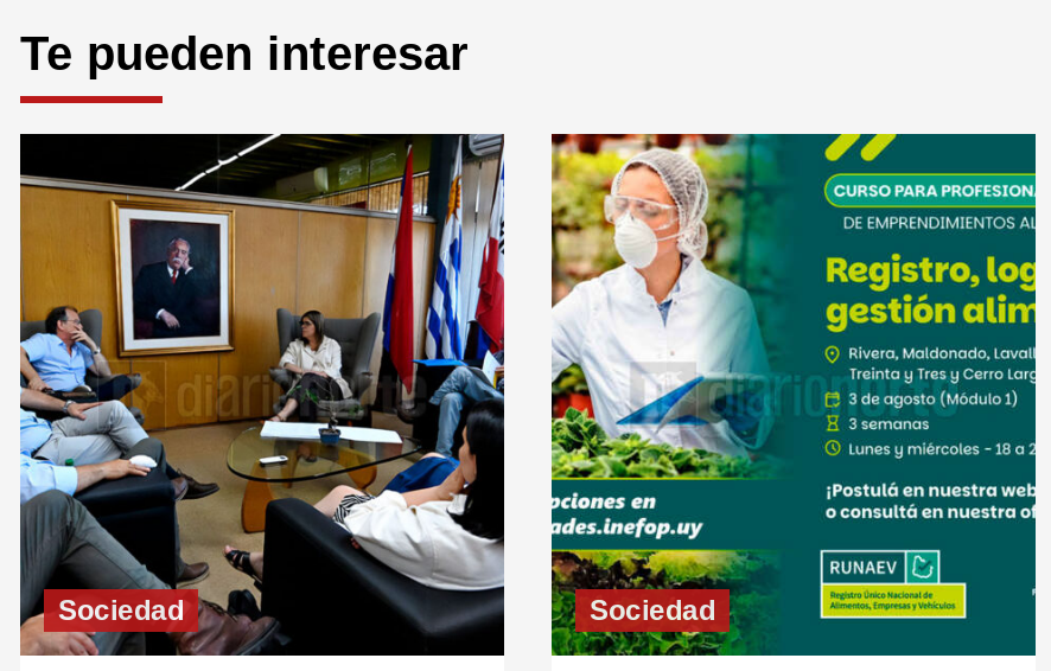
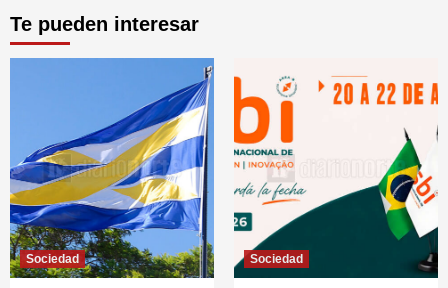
- [image]
+ [image]

- [image]
+ [image]
